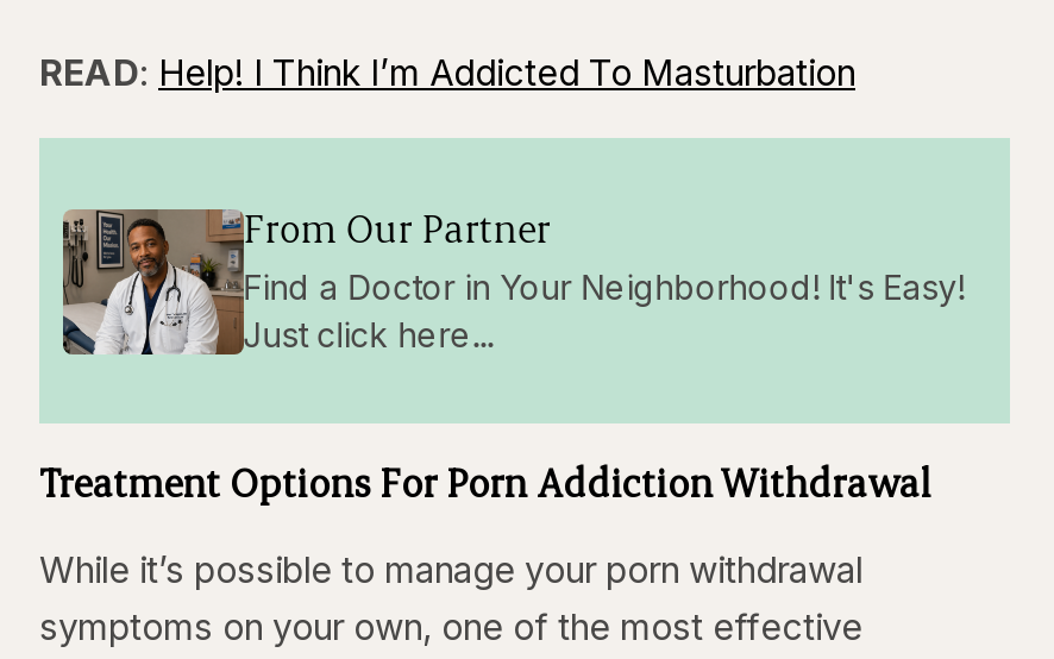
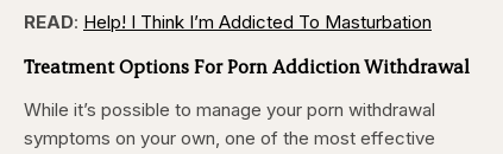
- [image]
- From Our Partner
- Find a Doctor in Your Neighborhood! It's Easy!
- Just click here...
